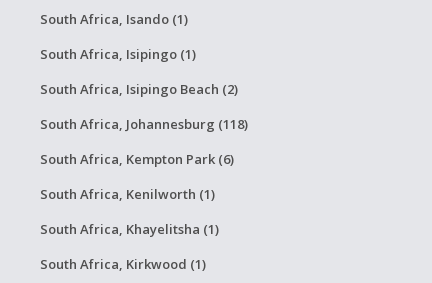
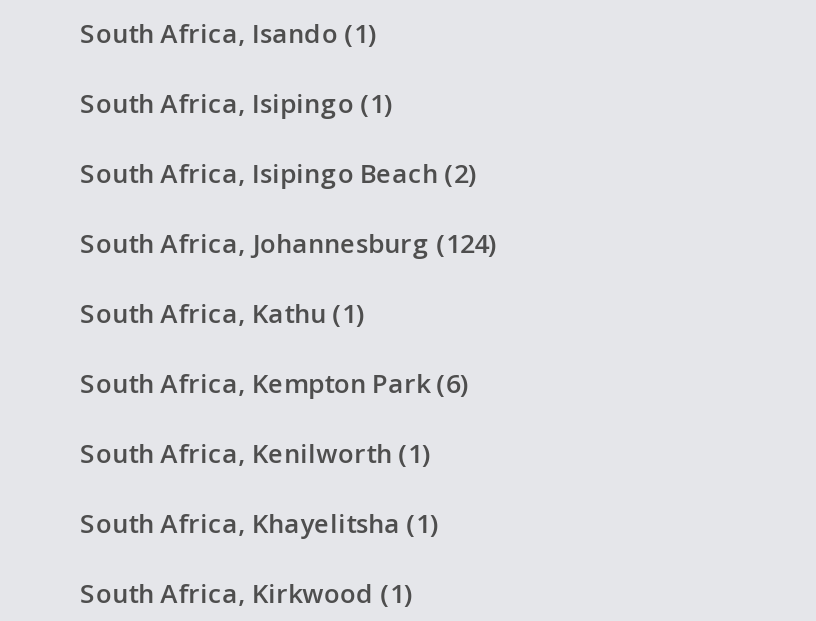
- South Africa, Johannesburg (118)
+ South Africa, Johannesburg (124)
+ South Africa, Kathu (1)
